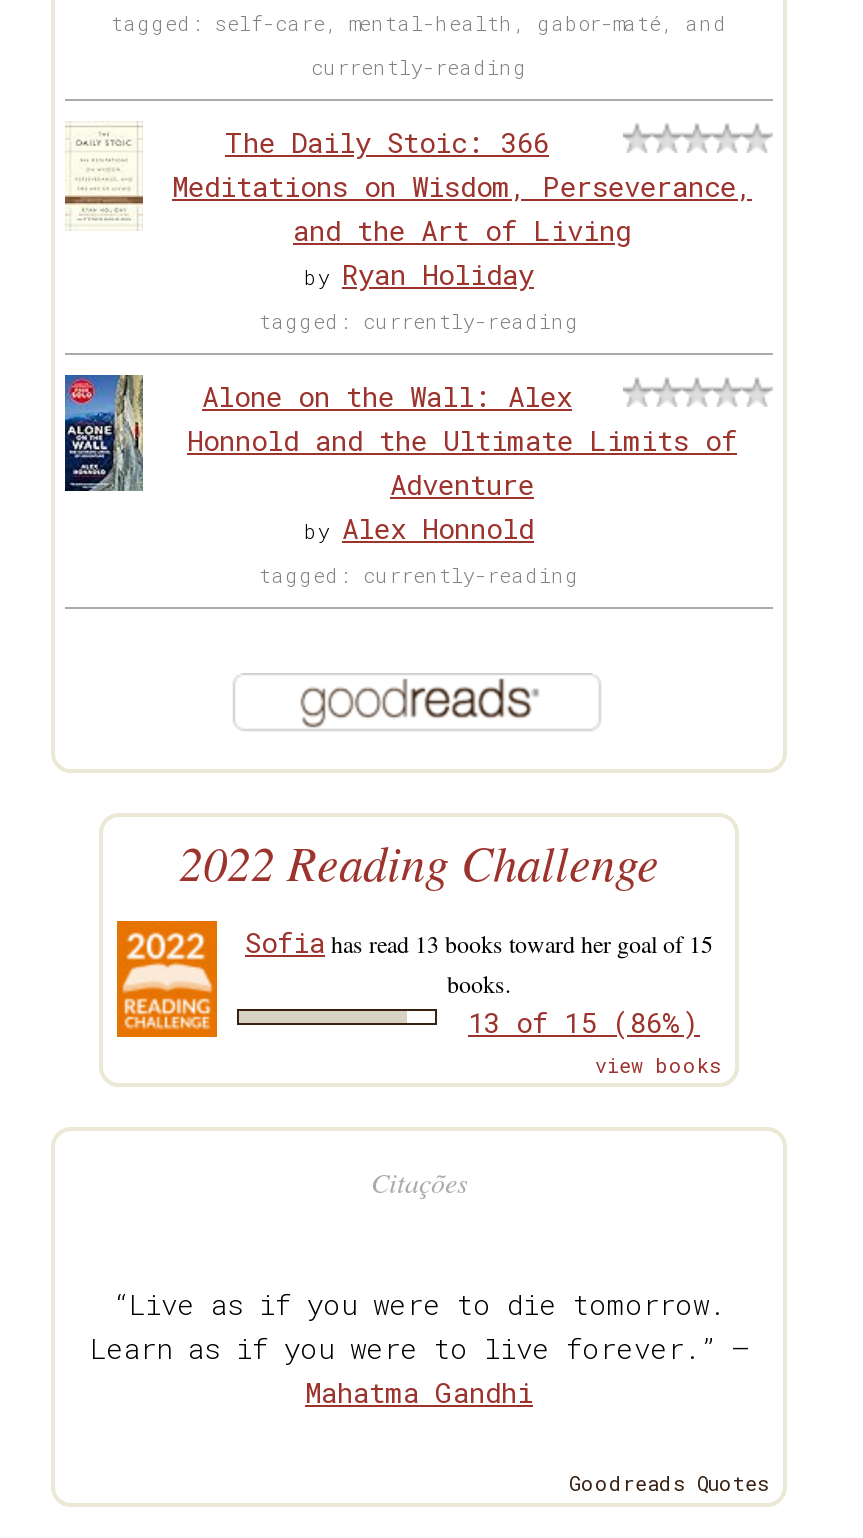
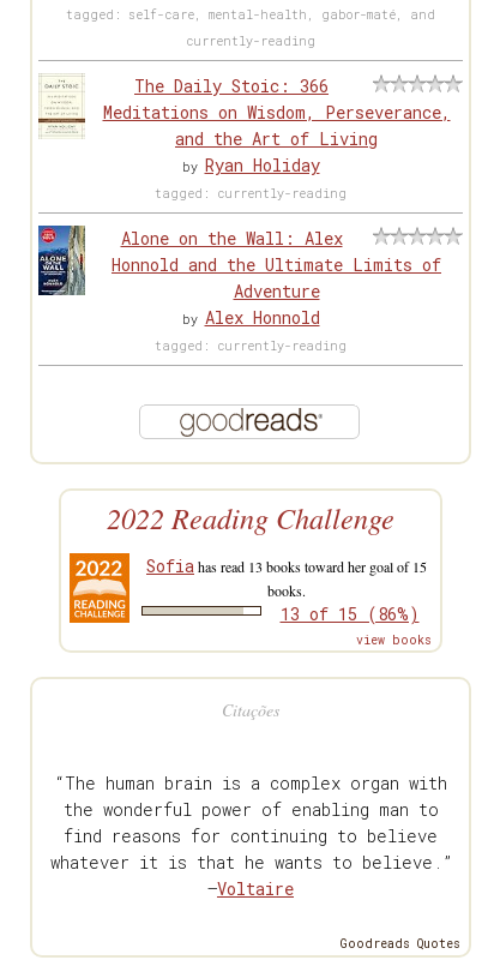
- “Live as if you were to die tomorrow.
- Learn as if you were to live forever.” —
- Mahatma Gandhi
+ “The human brain is a complex organ with
+ the wonderful power of enabling man to
+ find reasons for continuing to believe
+ whatever it is that he wants to believe.”
+ —Voltaire
